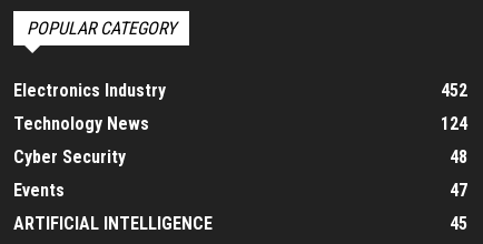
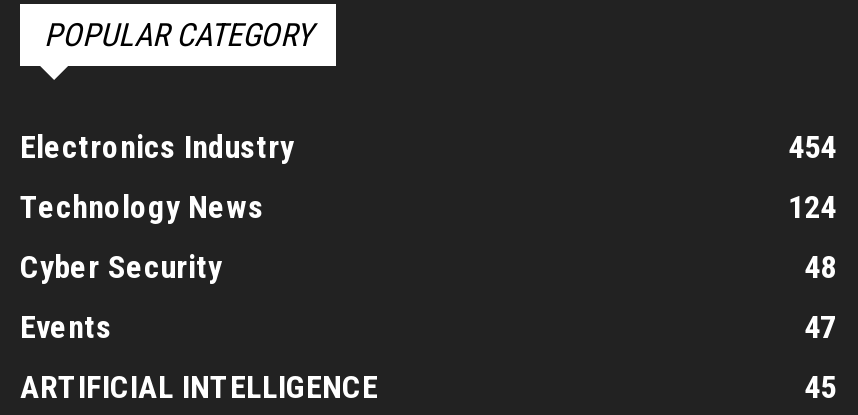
- 452
+ 454
